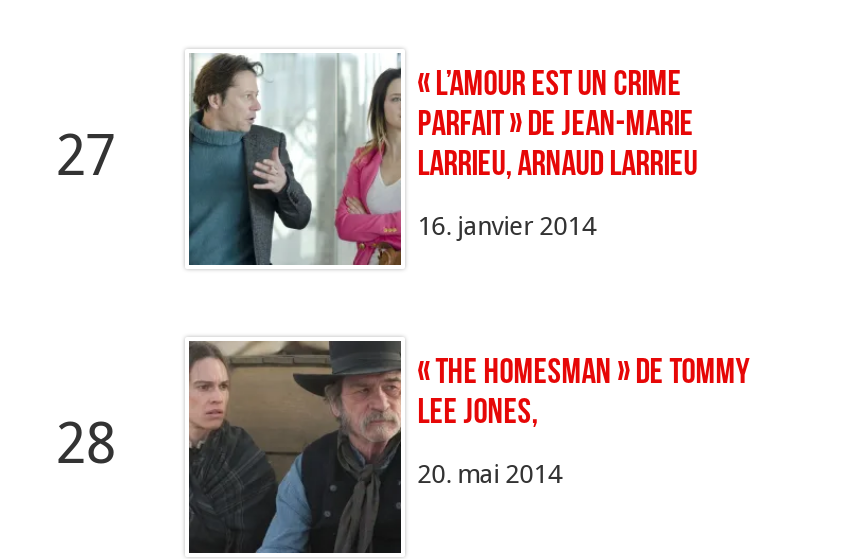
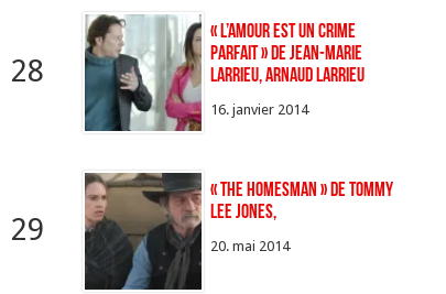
- 27
+ 28

- 28
+ 29
